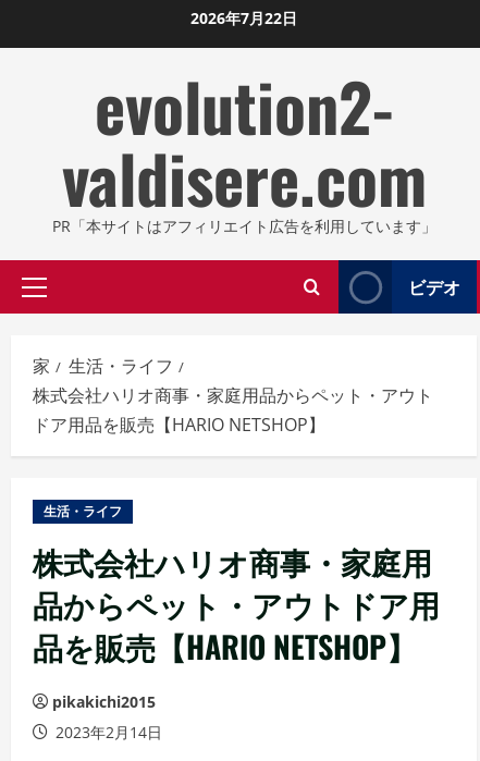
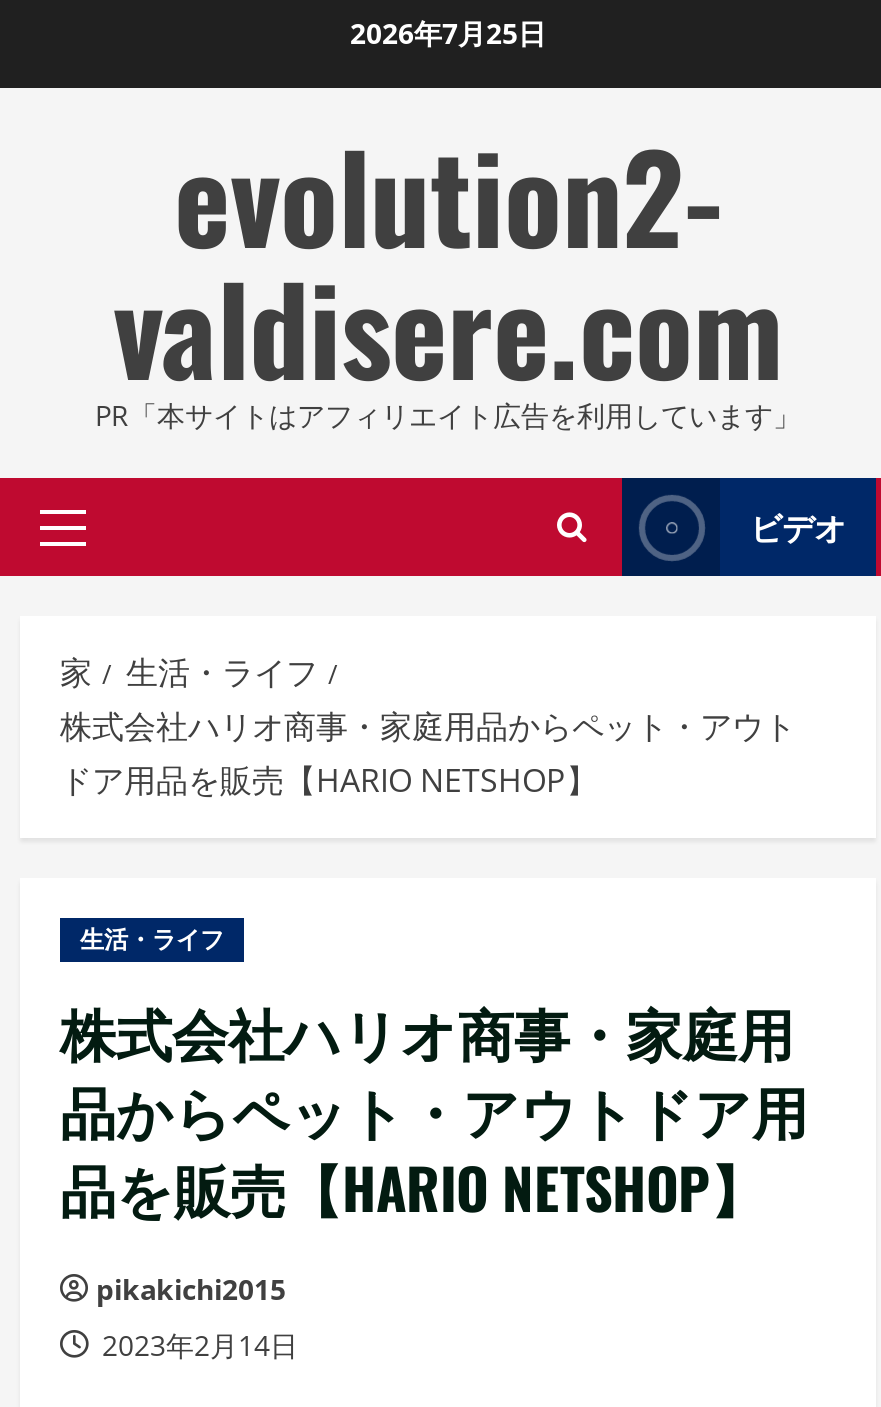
- 2026年7月22日
+ 2026年7月25日
